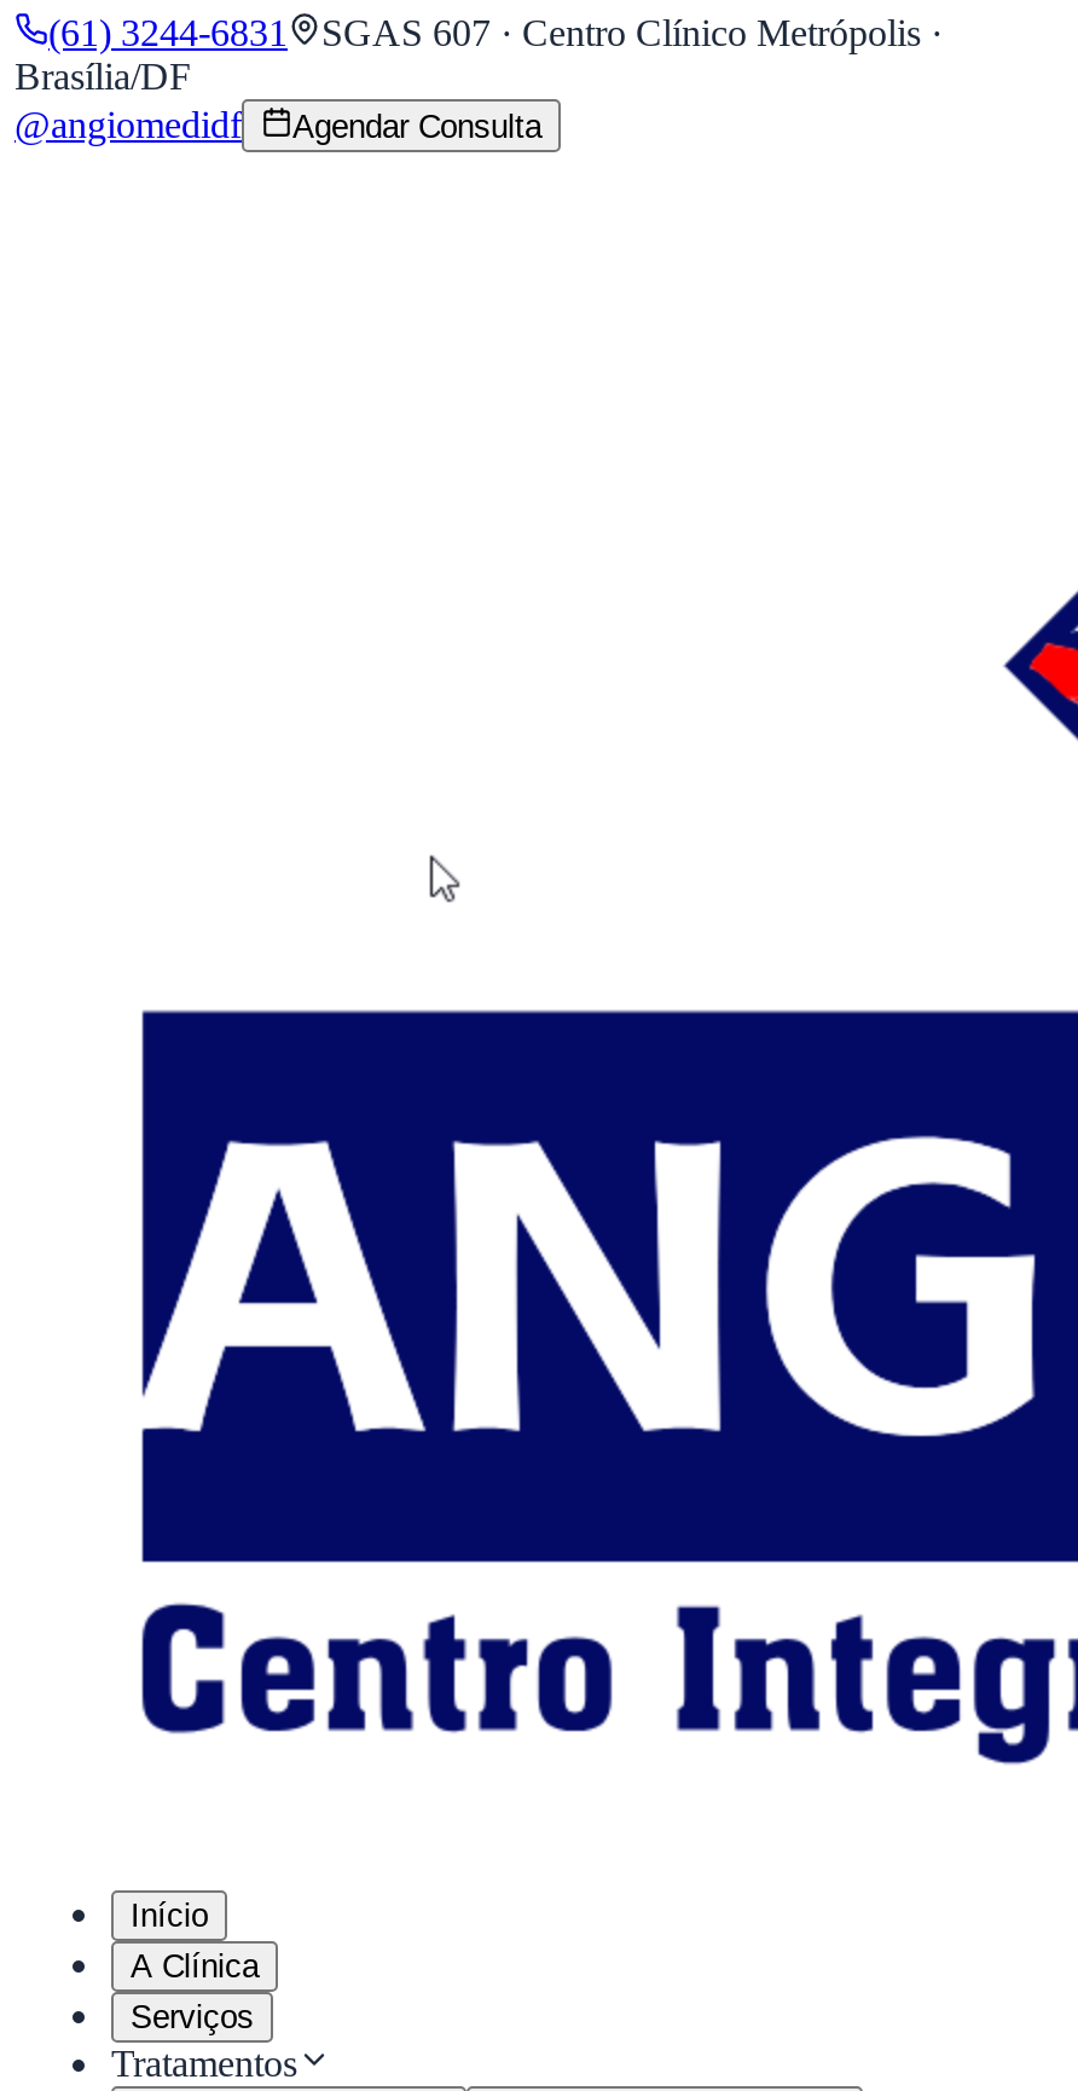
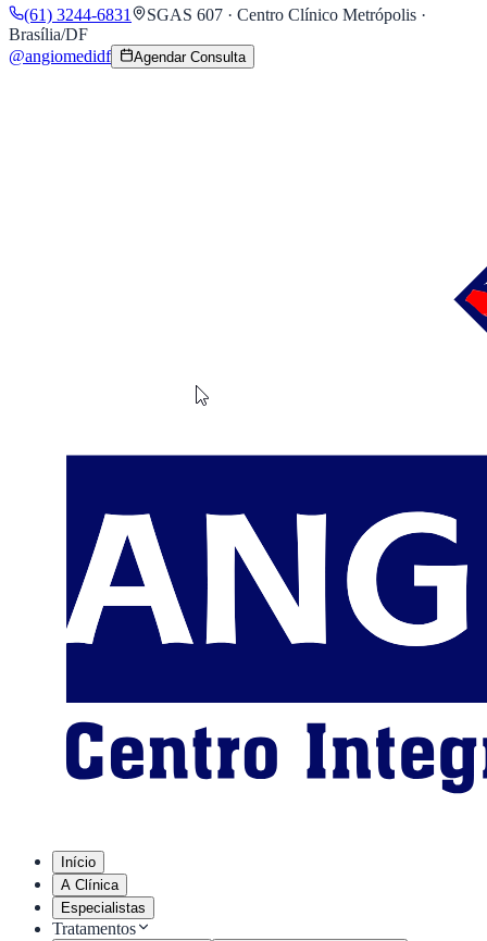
- Serviços
+ Especialistas
